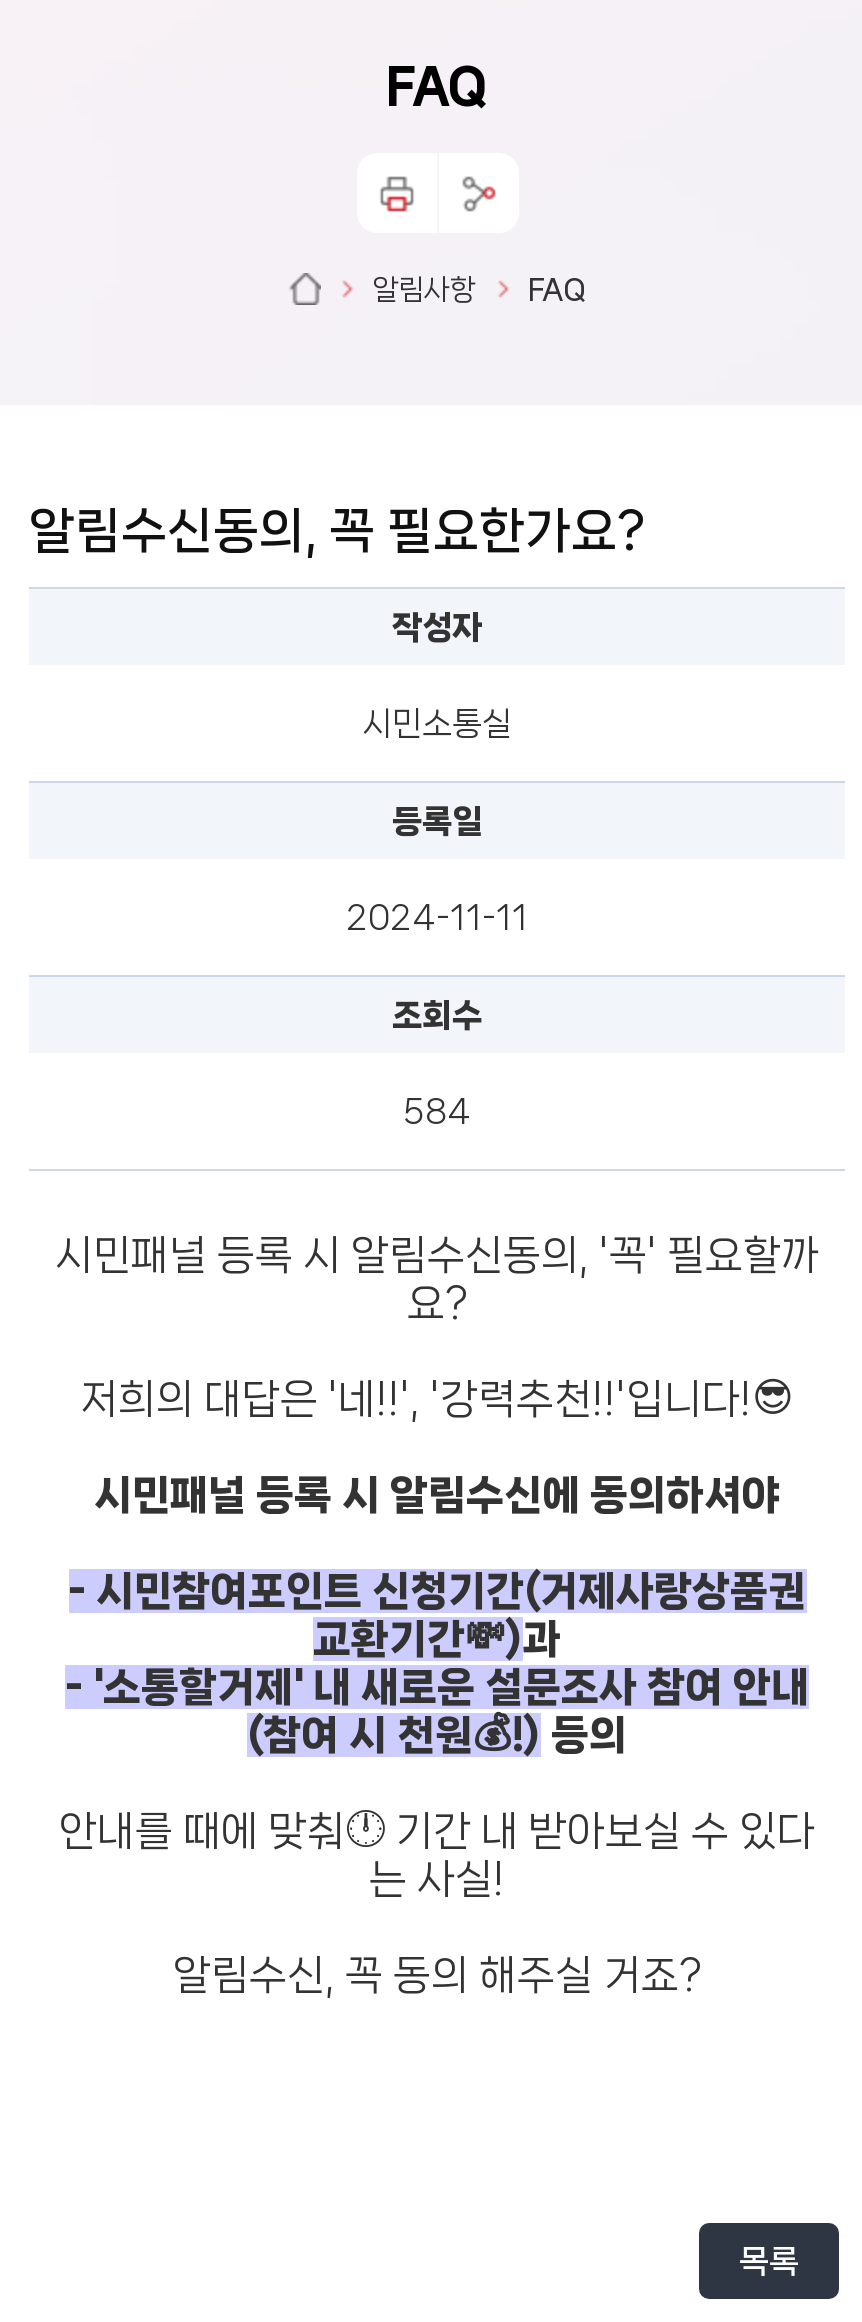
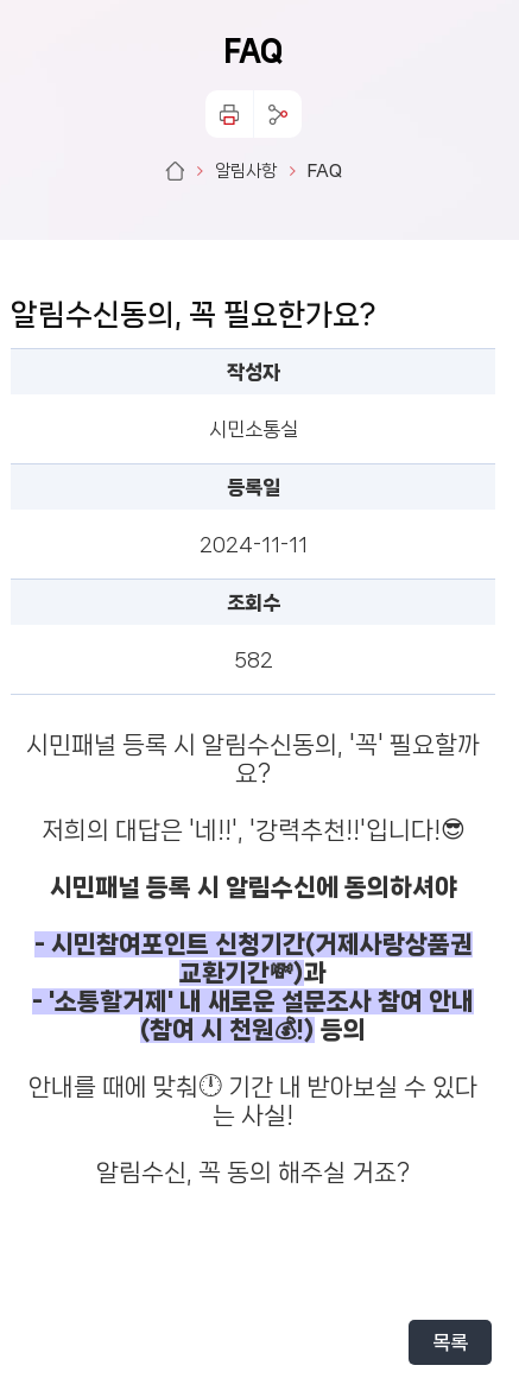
- 584
+ 582
